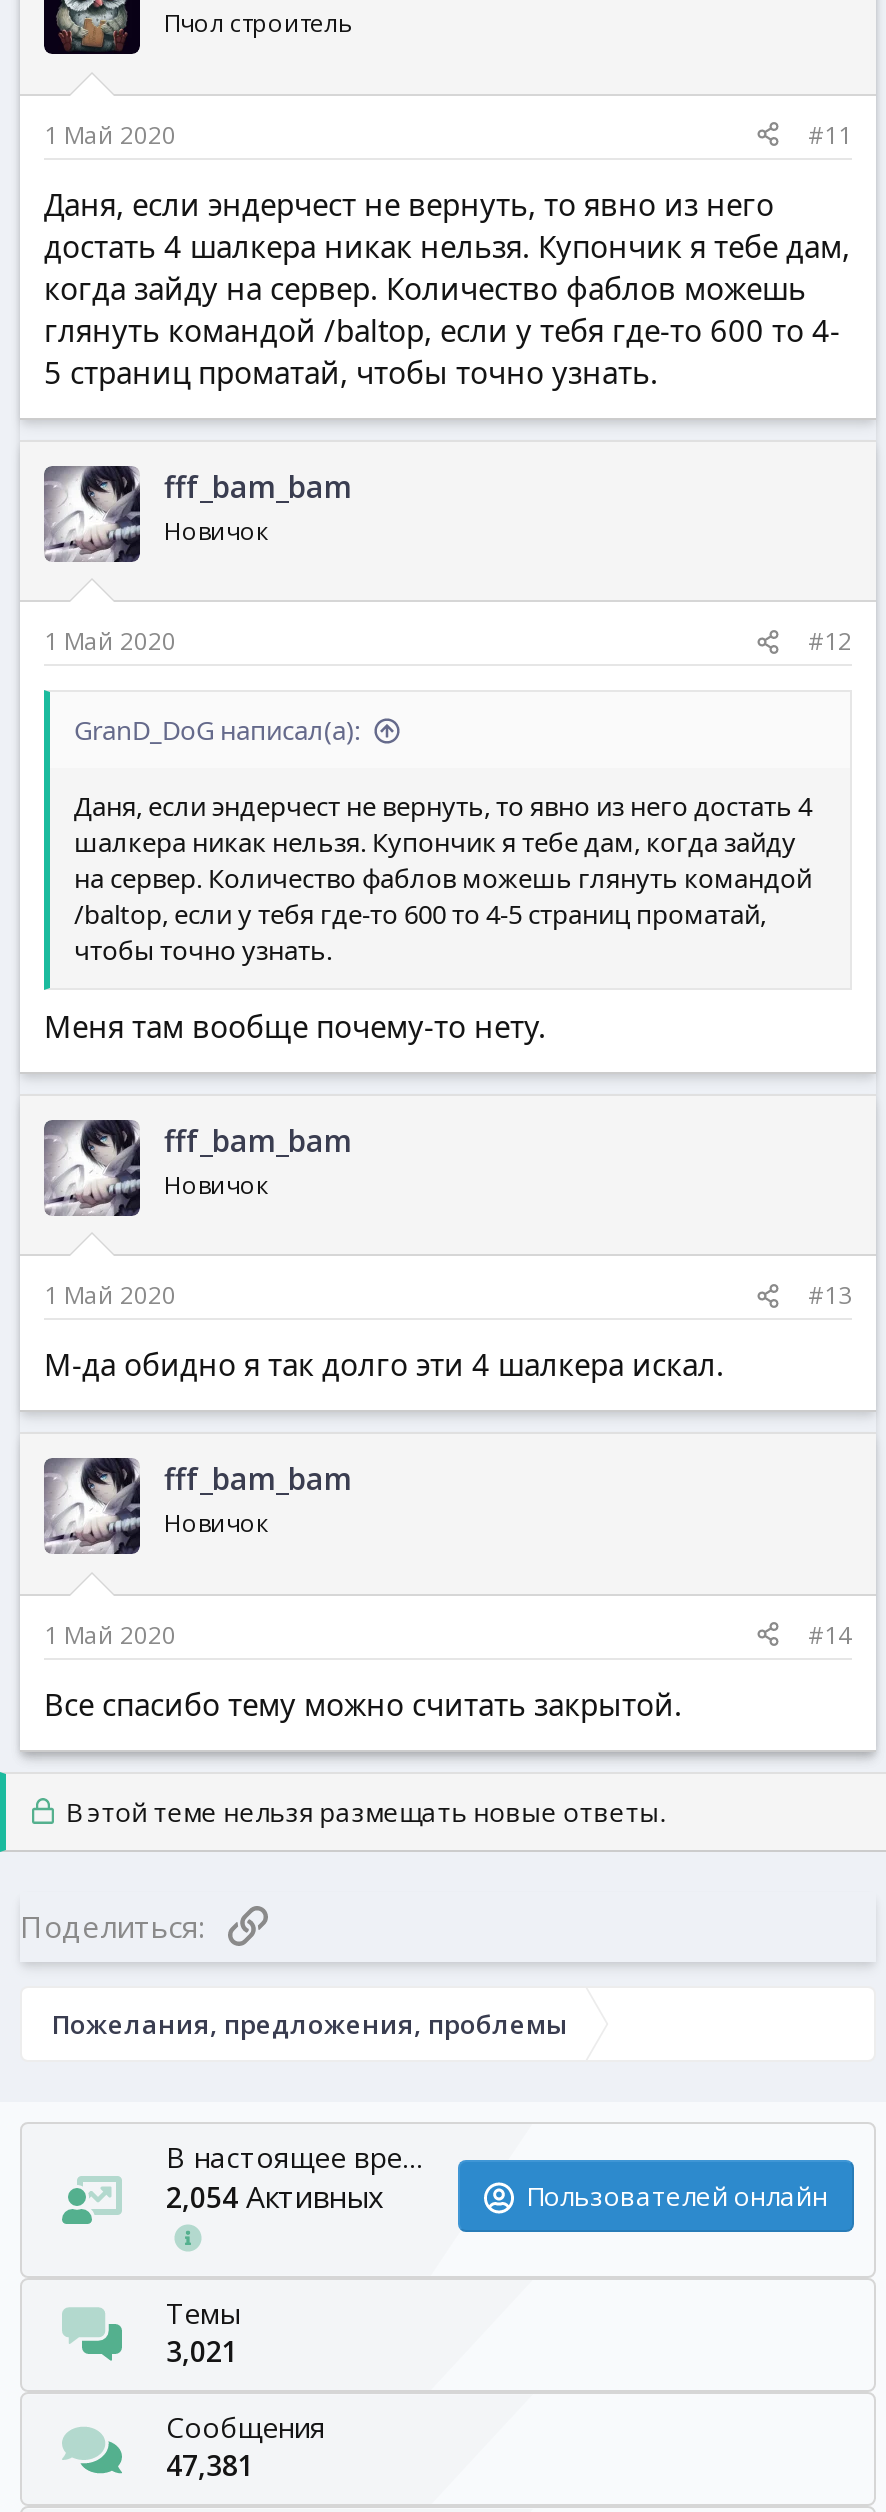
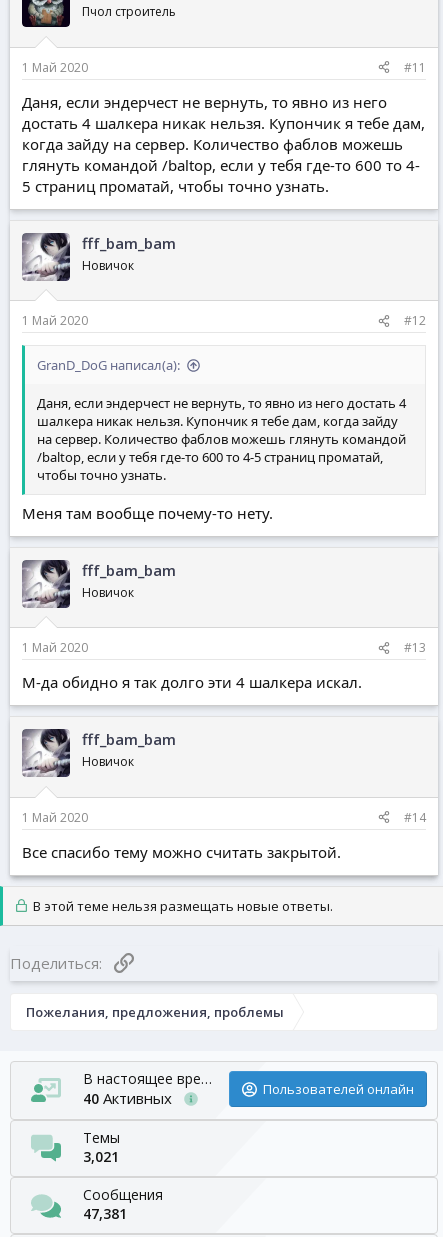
- 2,054 Активных
+ 40 Активных
